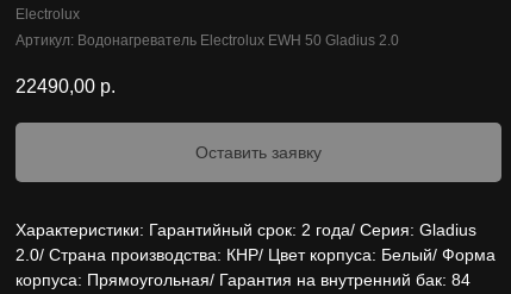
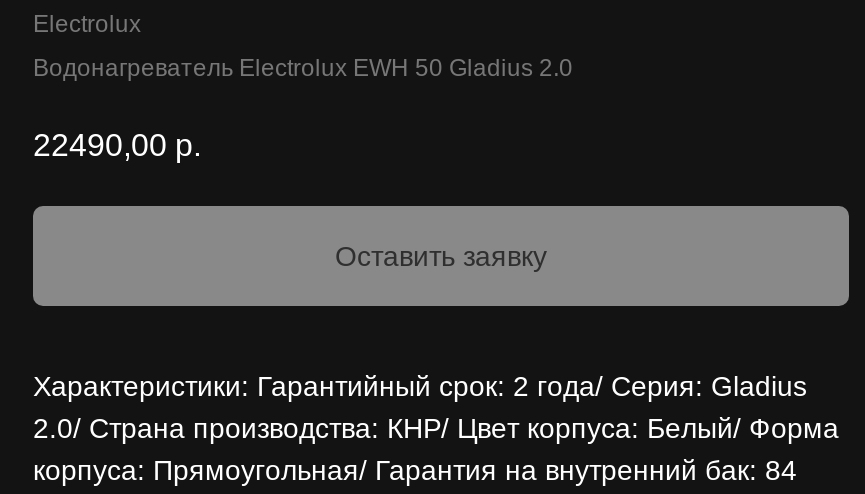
- Артикул: Водонагреватель Electrolux EWH 50 Gladius 2.0
+ Водонагреватель Electrolux EWH 50 Gladius 2.0
